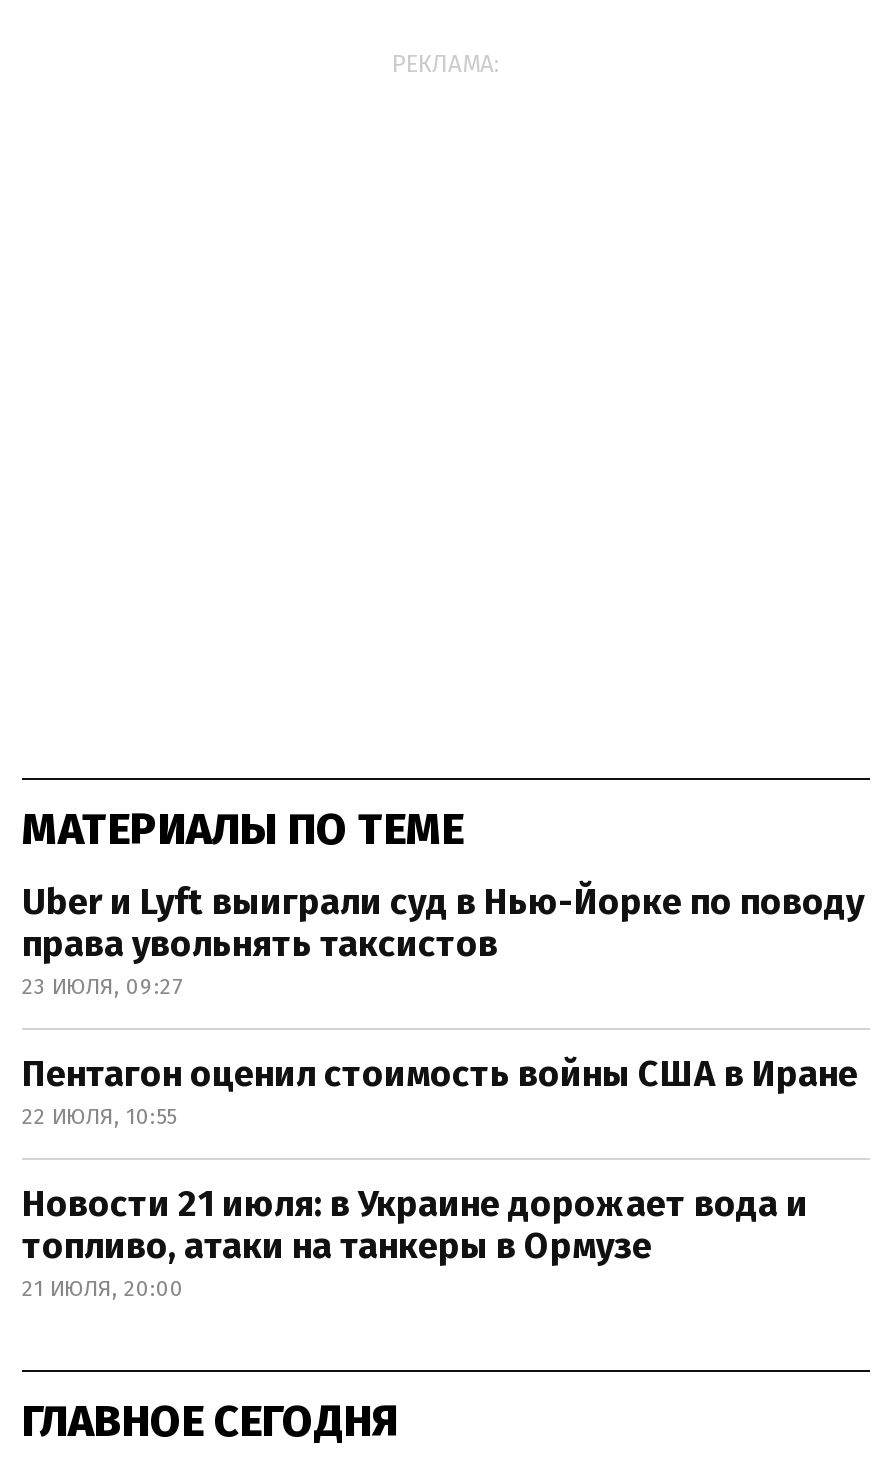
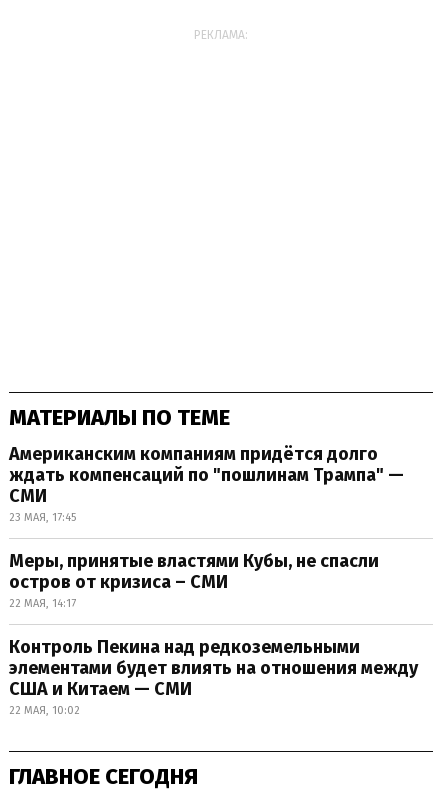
- Uber и Lyft выиграли суд в Нью-Йорке по поводу
- права увольнять таксистов
- 23 ИЮЛЯ, 09:27
+ Американским компаниям придётся долго
+ ждать компенсаций по "пошлинам Трампа" —
+ СМИ
+ 23 МАЯ, 17:45

- Пентагон оценил стоимость войны США в Иране
- 22 ИЮЛЯ, 10:55
+ Меры, принятые властями Кубы, не спасли
+ остров от кризиса – СМИ
+ 22 МАЯ, 14:17

- Новости 21 июля: в Украине дорожает вода и
- топливо, атаки на танкеры в Ормузе
- 21 ИЮЛЯ, 20:00
+ Контроль Пекина над редкоземельными
+ элементами будет влиять на отношения между
+ США и Китаем — СМИ
+ 22 МАЯ, 10:02
